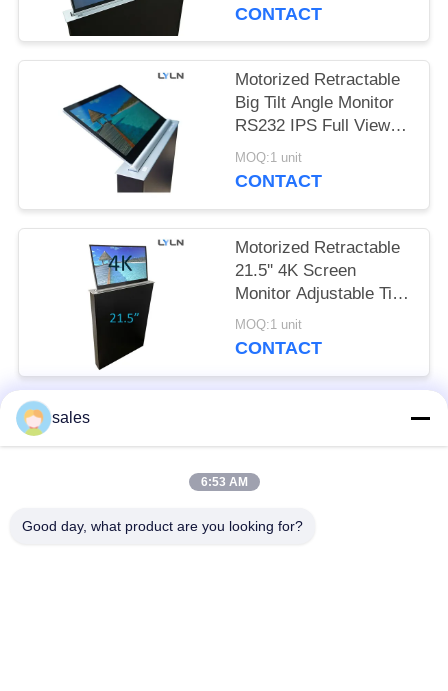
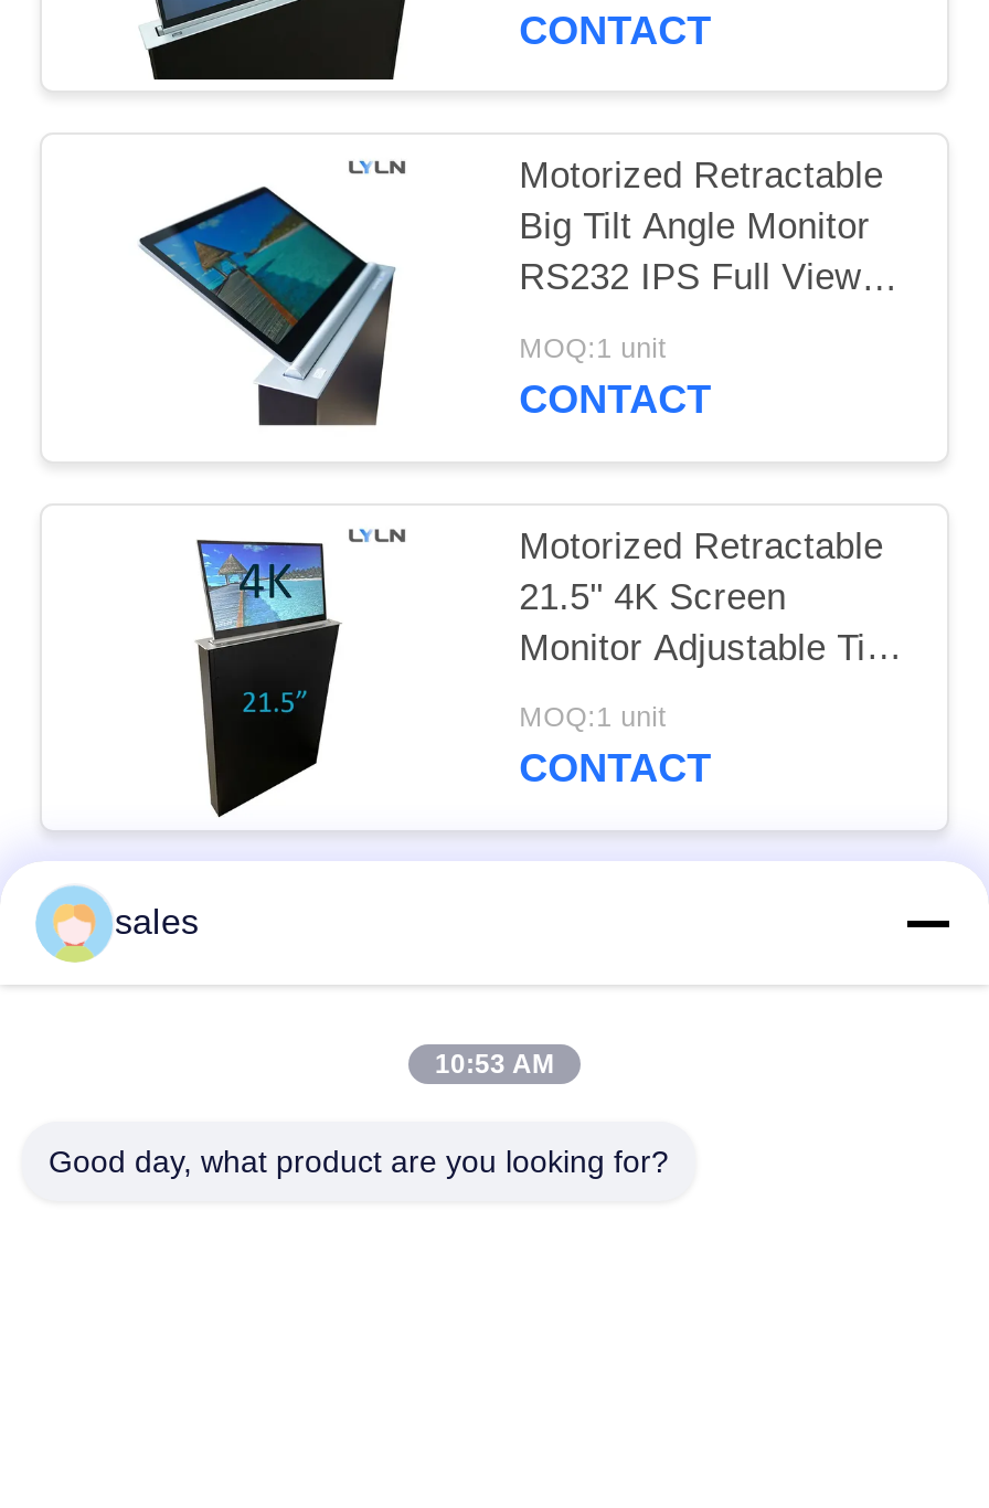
- 6:53 AM
+ 10:53 AM
